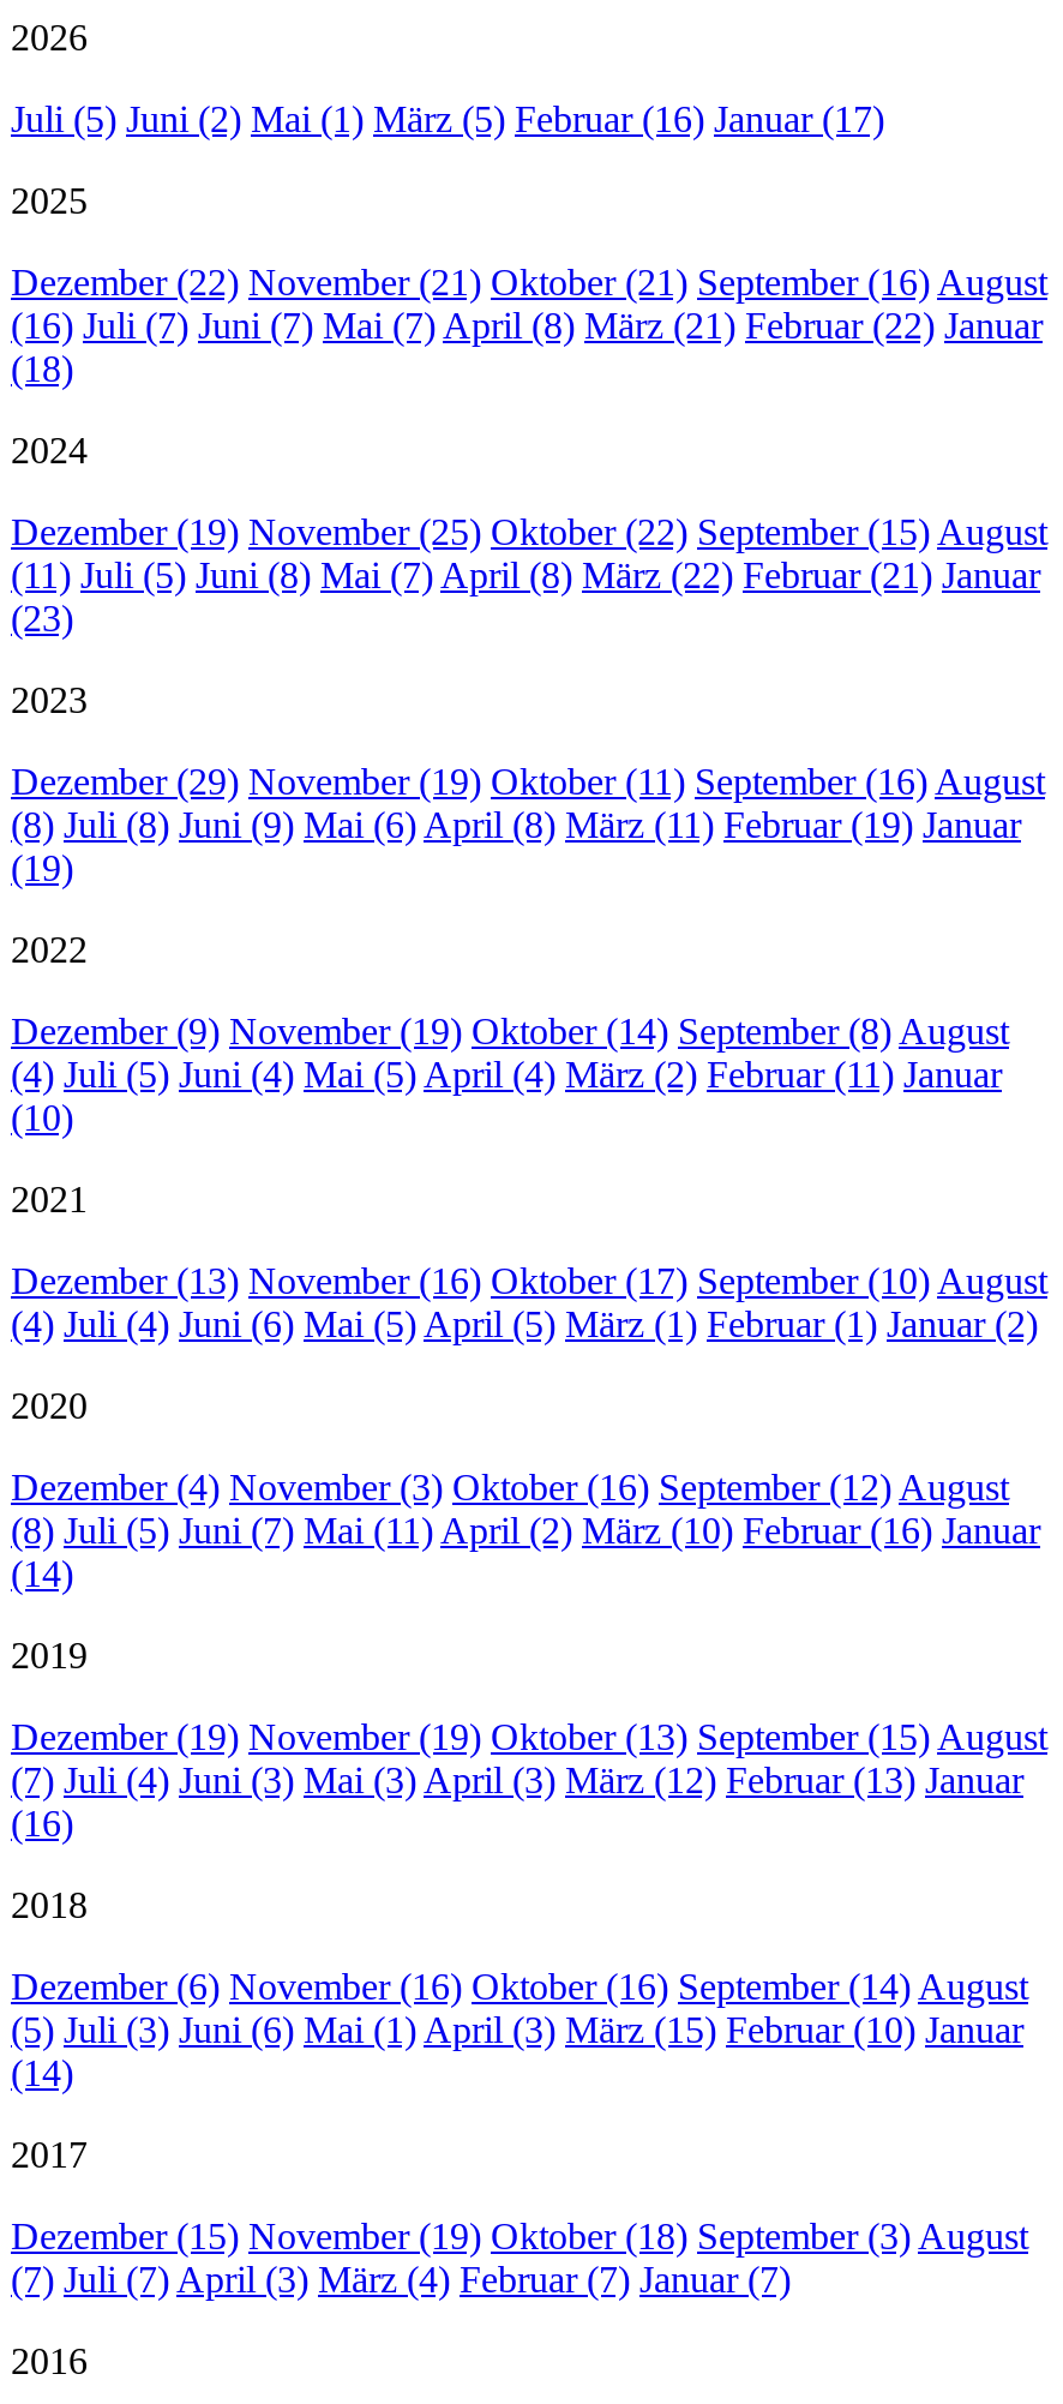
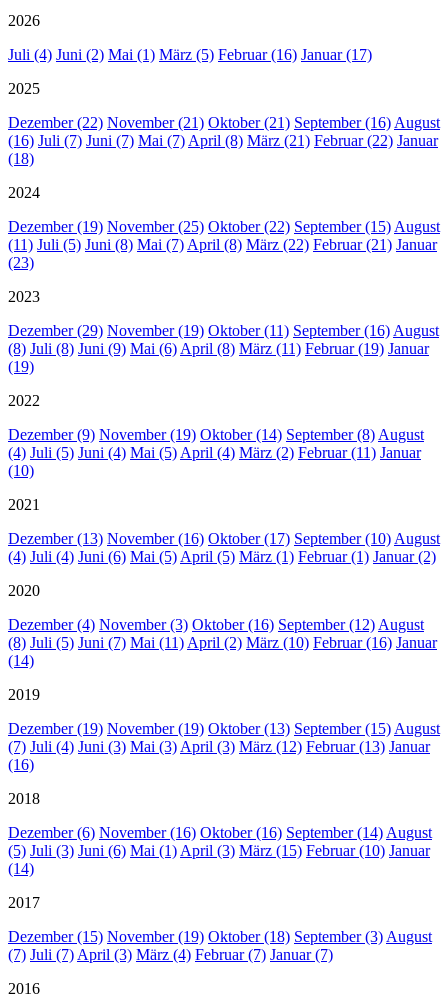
- Juli (5) Juni (2) Mai (1) März (5) Februar (16) Januar (17)
+ Juli (4) Juni (2) Mai (1) März (5) Februar (16) Januar (17)
